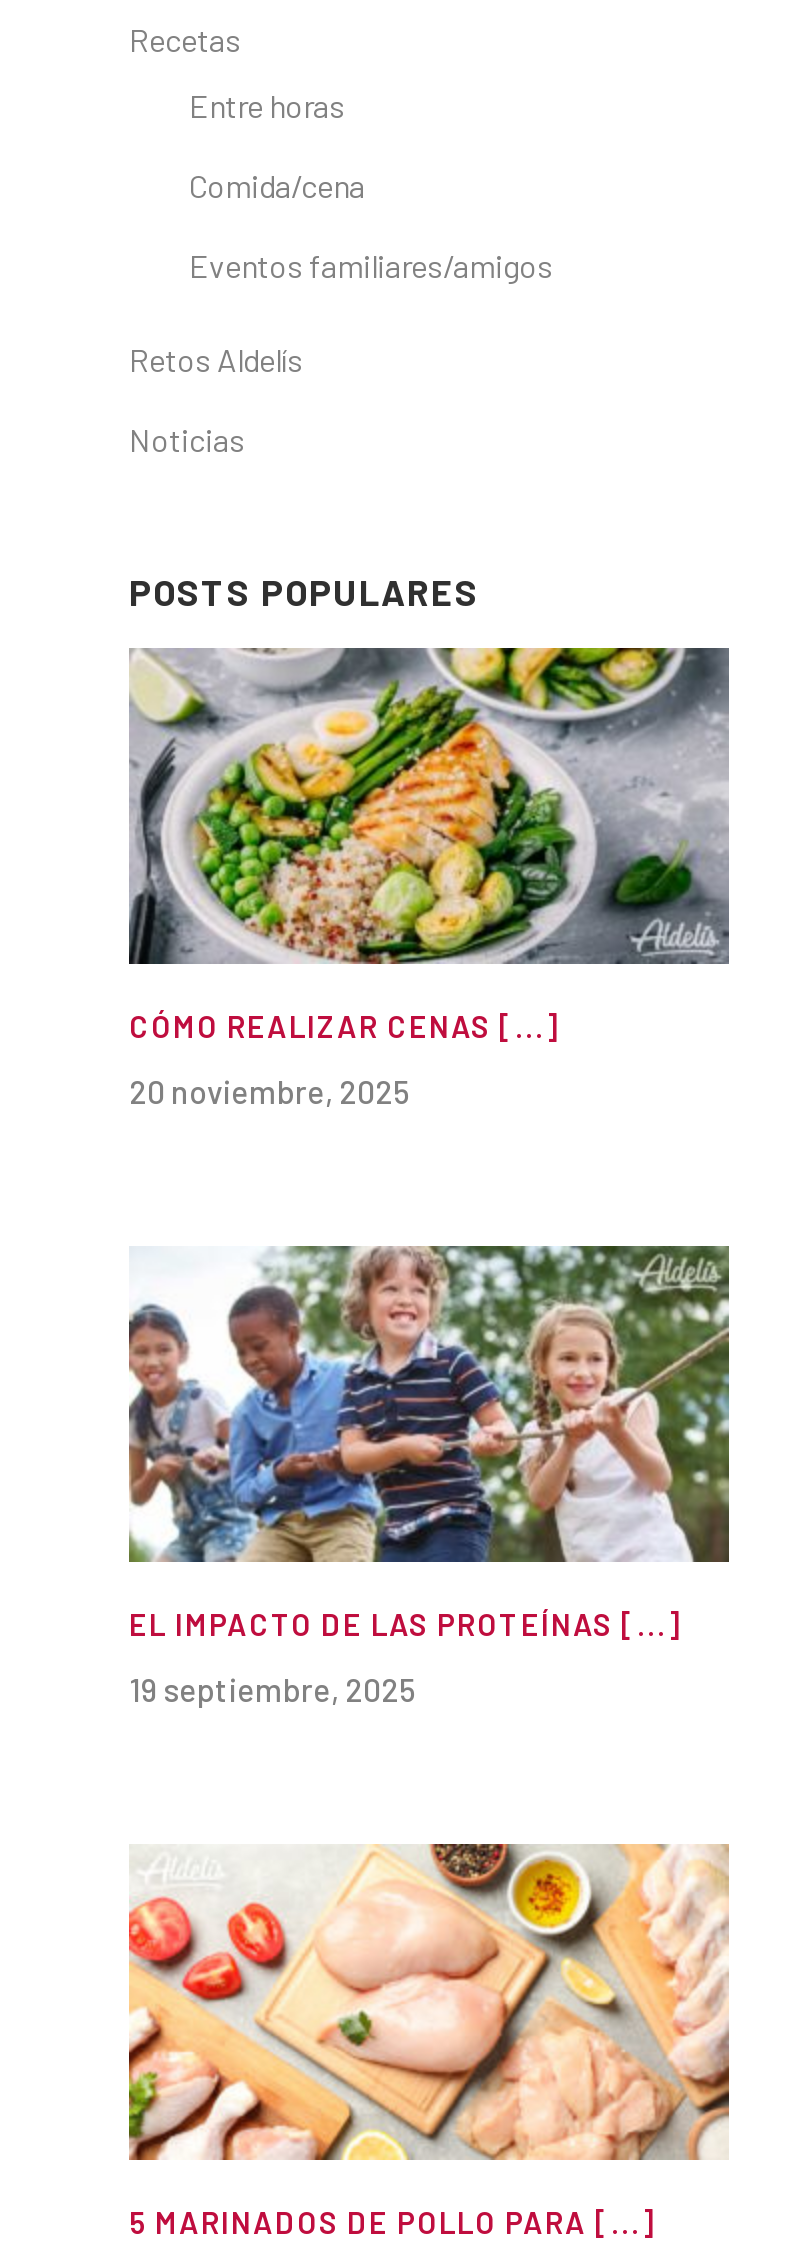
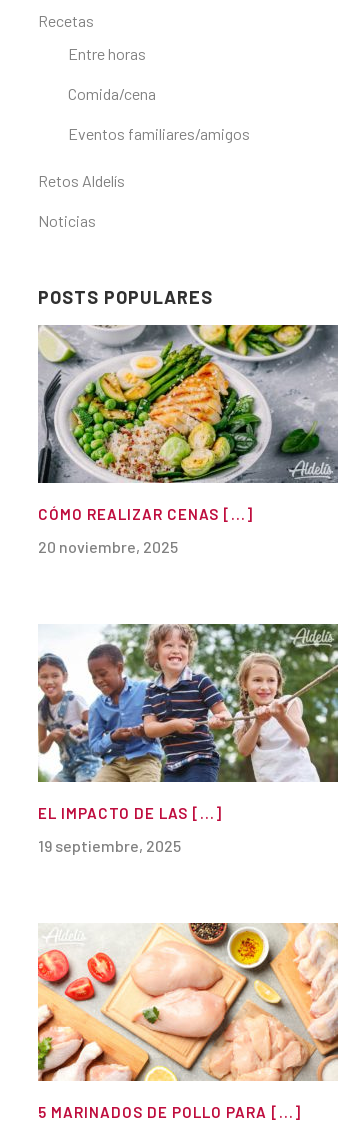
- EL IMPACTO DE LAS PROTEÍNAS [...]
+ EL IMPACTO DE LAS [...]
